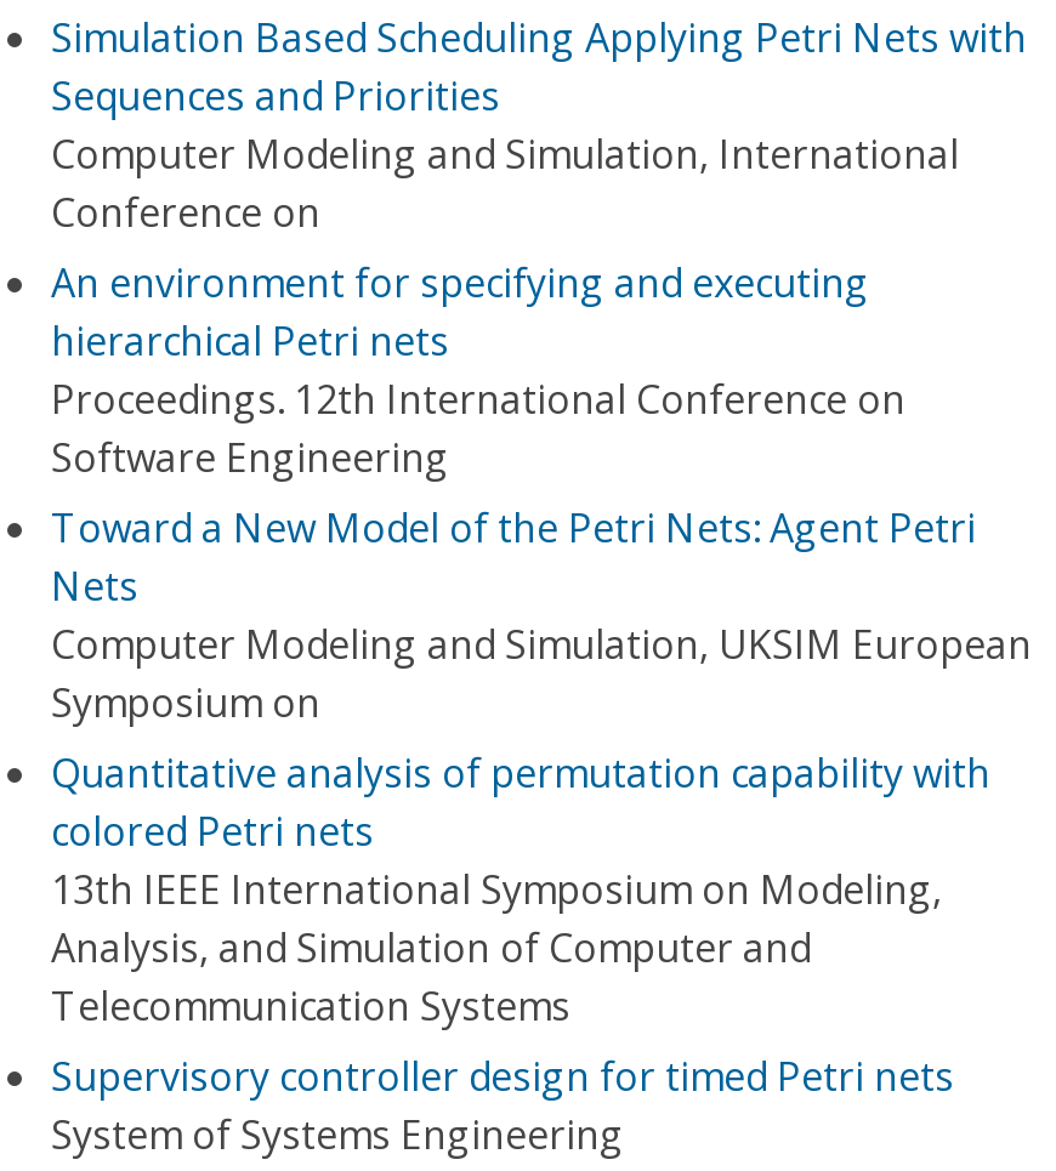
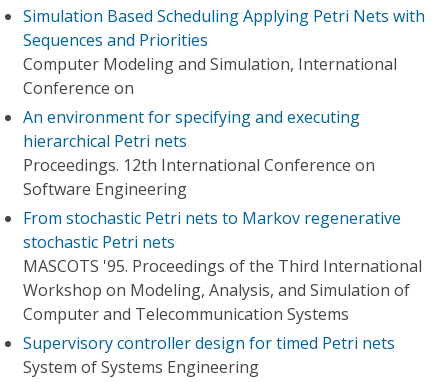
- Toward a New Model of the Petri Nets: Agent Petri
- Nets
- Computer Modeling and Simulation, UKSIM European
- Symposium on
- Quantitative analysis of permutation capability with
- colored Petri nets
- 13th IEEE International Symposium on Modeling,
- Analysis, and Simulation of Computer and
- Telecommunication Systems
+ From stochastic Petri nets to Markov regenerative
+ stochastic Petri nets
+ MASCOTS '95. Proceedings of the Third International
+ Workshop on Modeling, Analysis, and Simulation of
+ Computer and Telecommunication Systems
